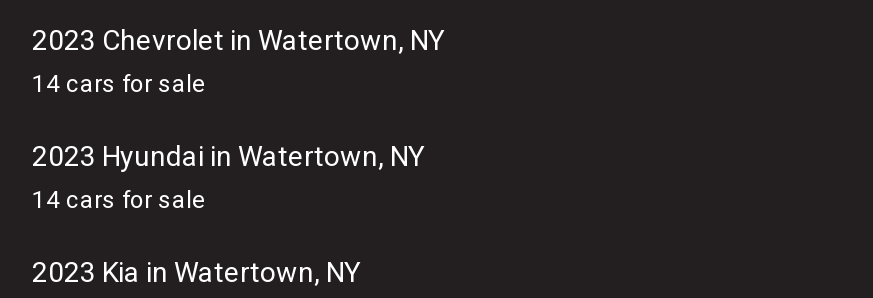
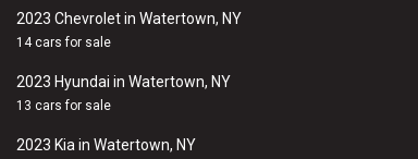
- 14 cars for sale
+ 13 cars for sale
